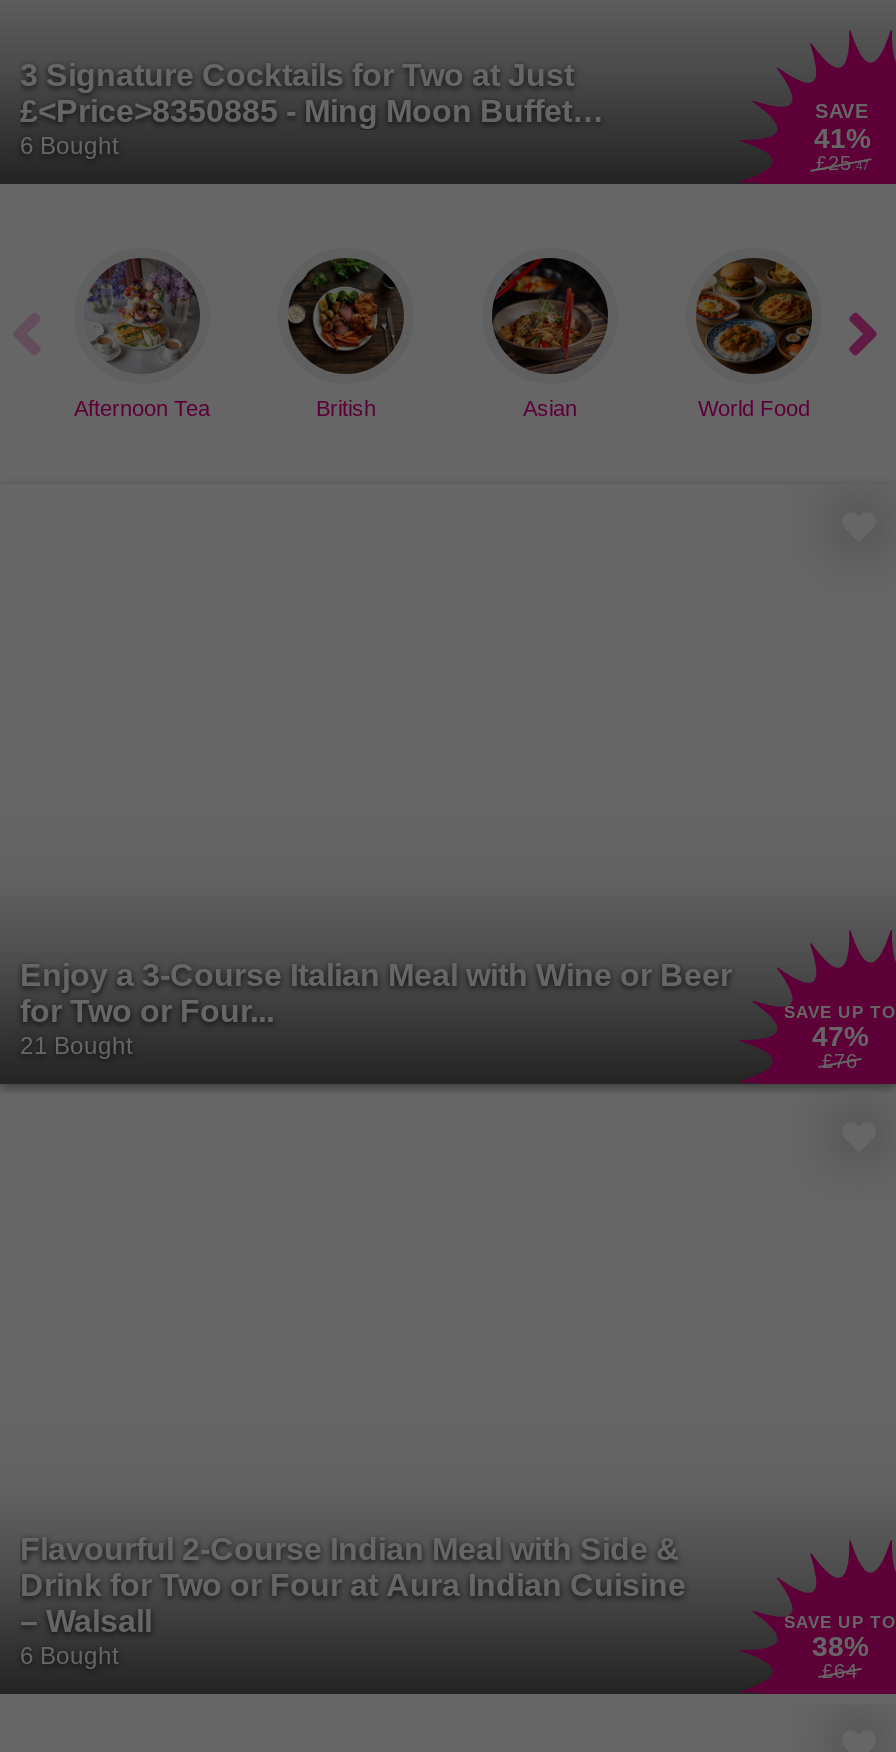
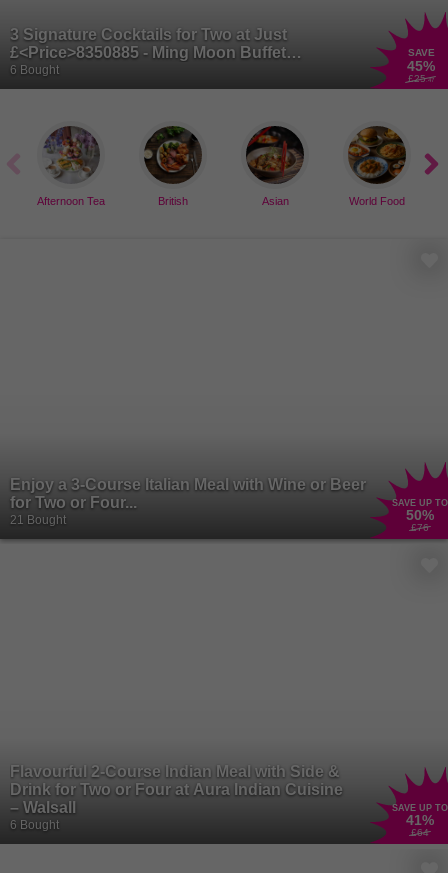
- 41%
+ 45%

- 47%
+ 50%

- 38%
+ 41%
